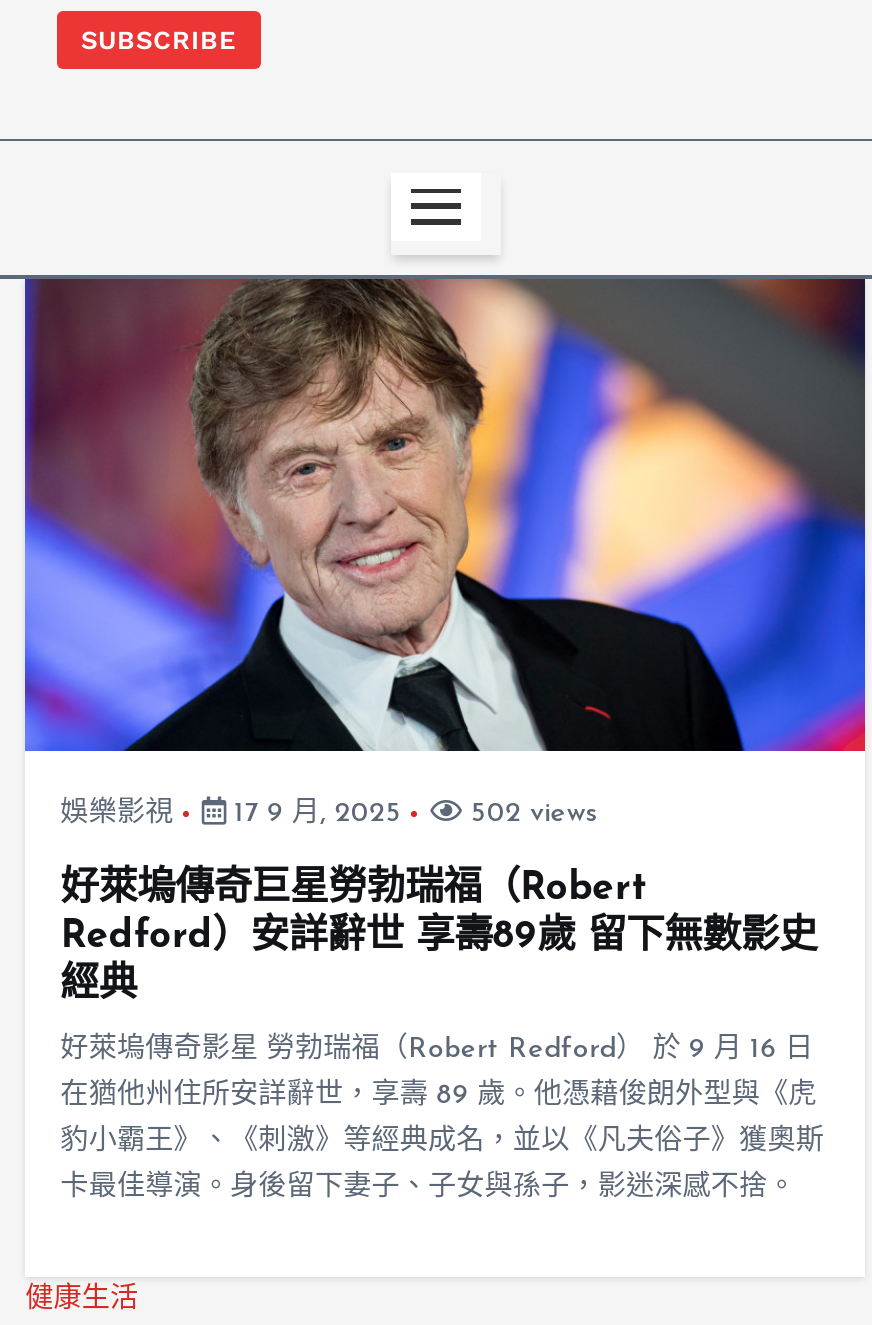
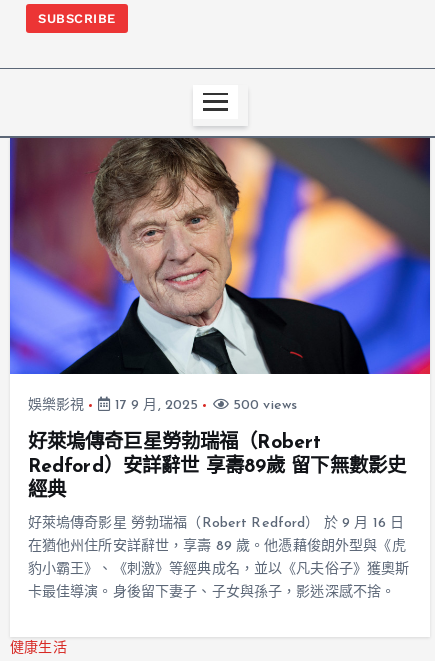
- 502 views
+ 500 views
